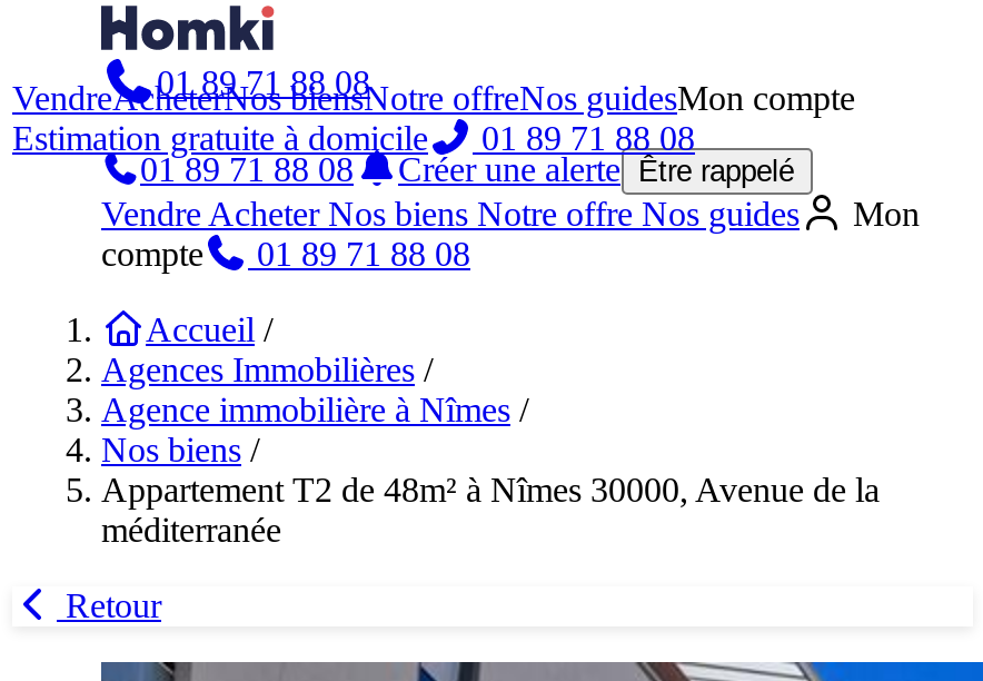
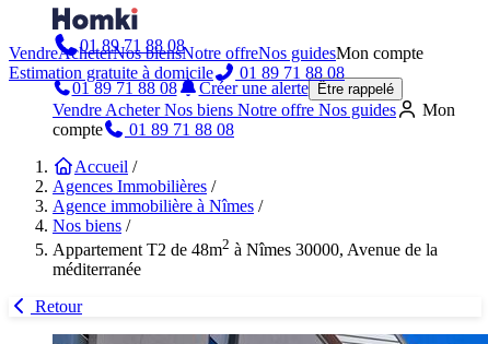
- Appartement T2 de 48m² à Nîmes 30000, Avenue de la
+ Appartement T2 de 48m2 à Nîmes 30000, Avenue de la
